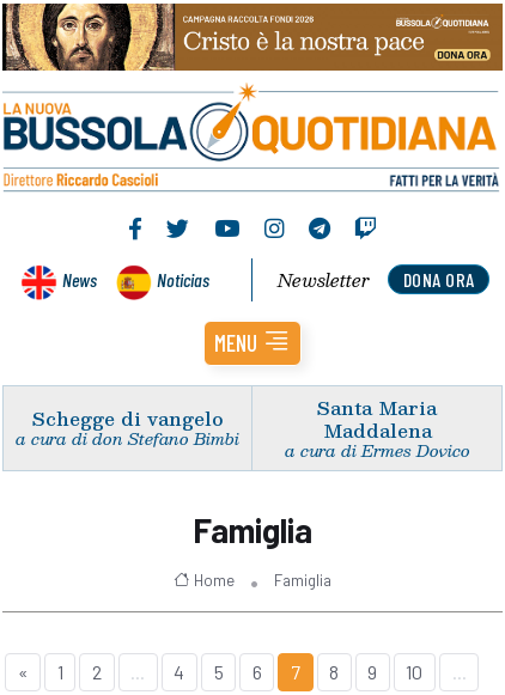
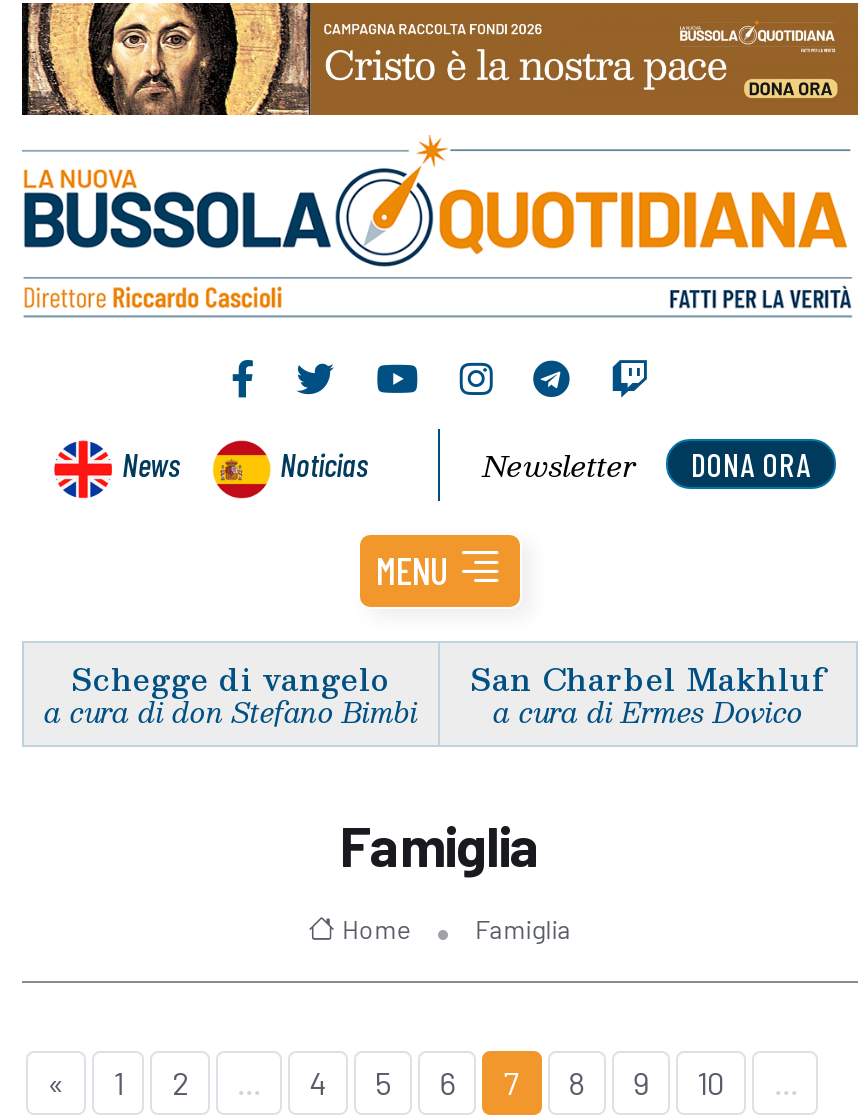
- Santa Maria
- Maddalena
+ San Charbel Makhluf
